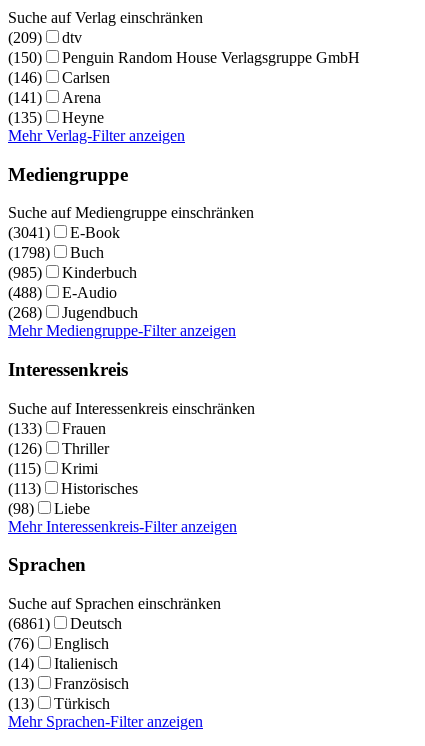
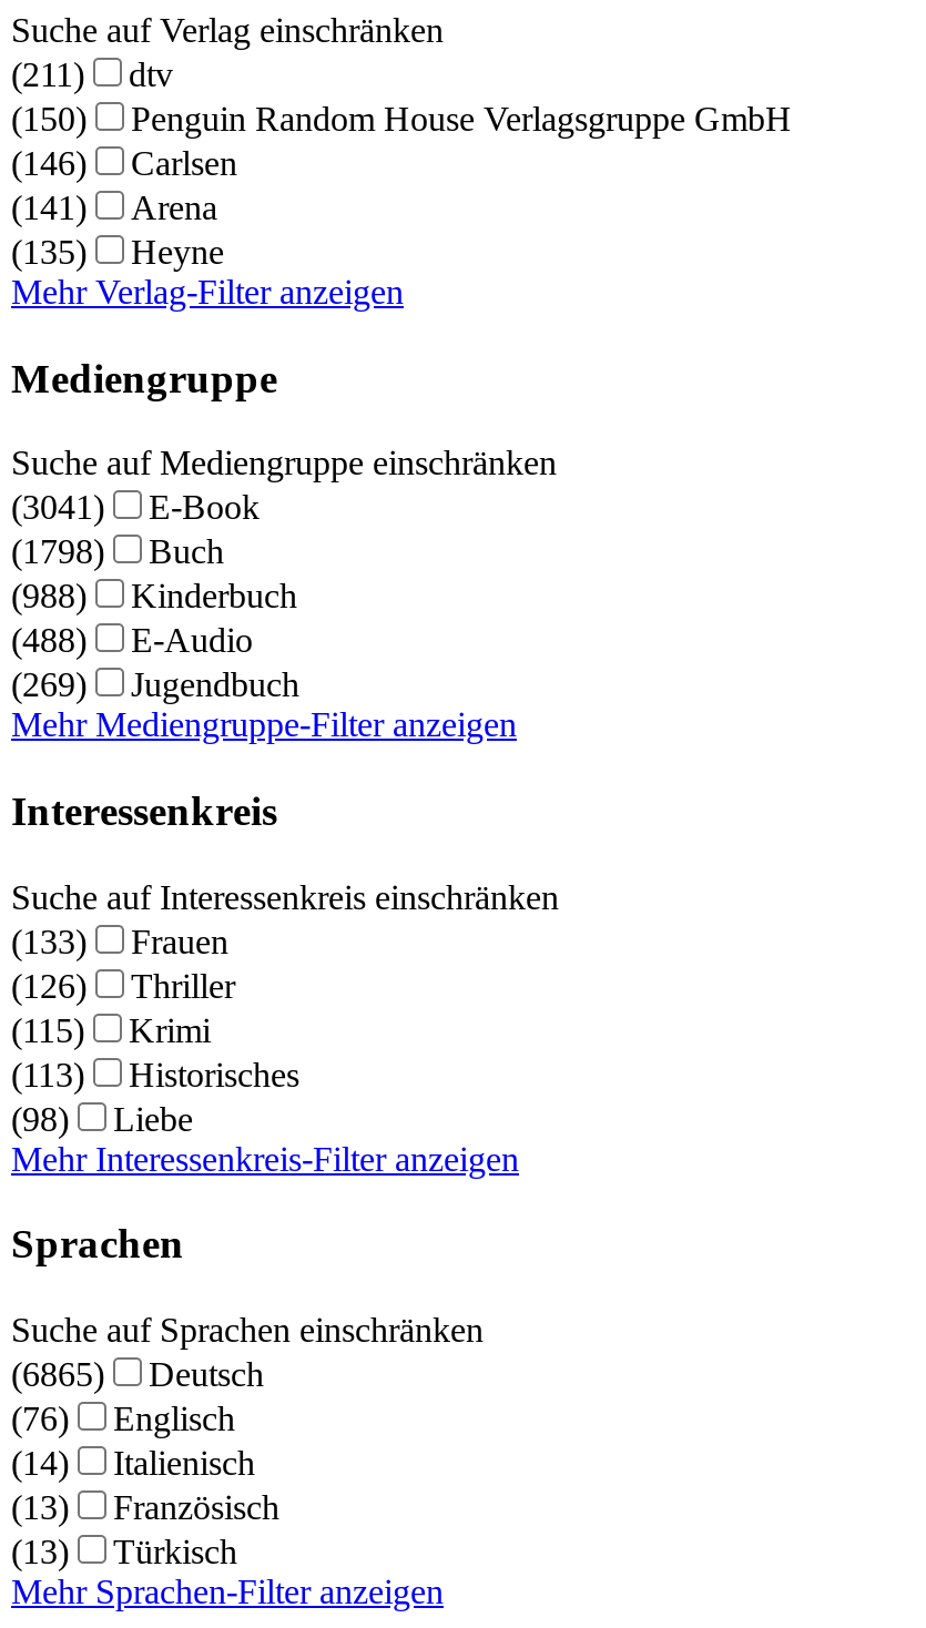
- (209) dtv
+ (211) dtv

- (985) Kinderbuch
+ (988) Kinderbuch

- (268) Jugendbuch
+ (269) Jugendbuch

- (6861) Deutsch
+ (6865) Deutsch
